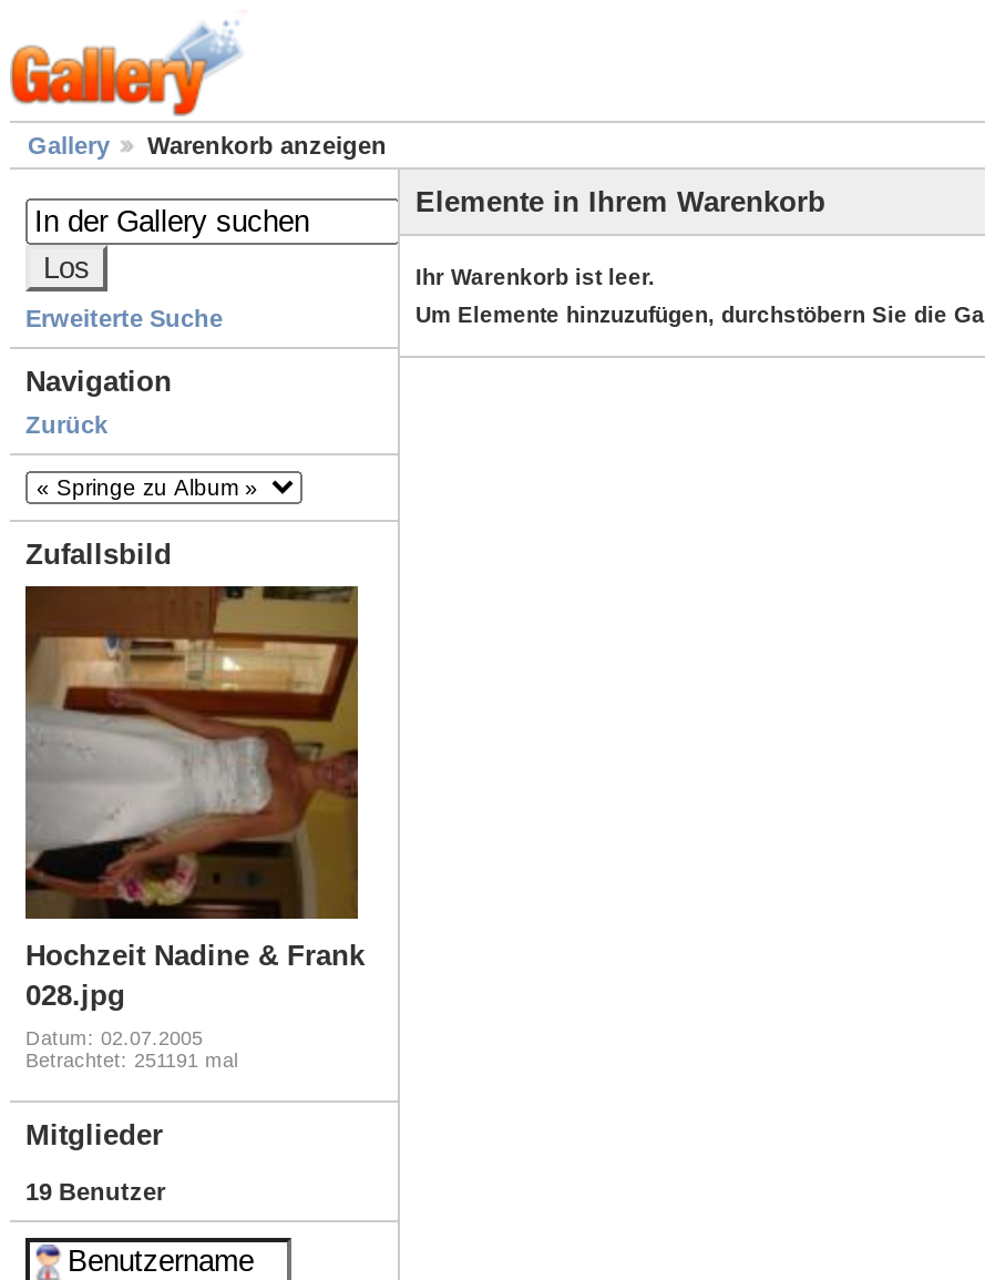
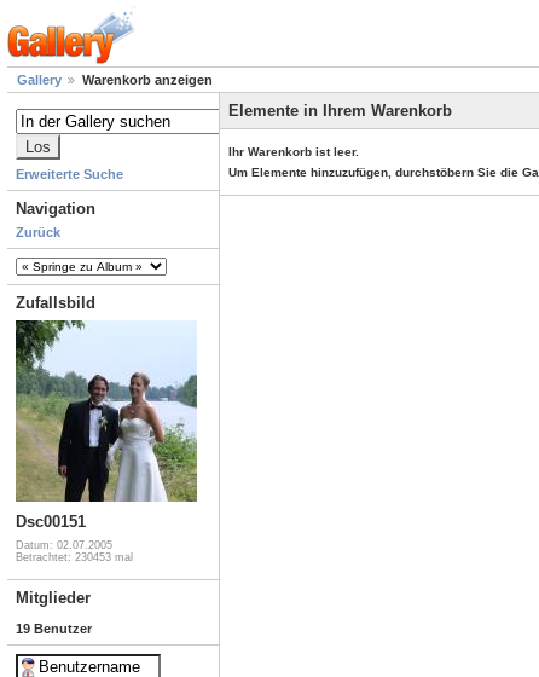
- [image]
- Hochzeit Nadine & Frank
- 028.jpg
+ [image]
+ Dsc00151

- Betrachtet: 251191 mal
+ Betrachtet: 230453 mal
